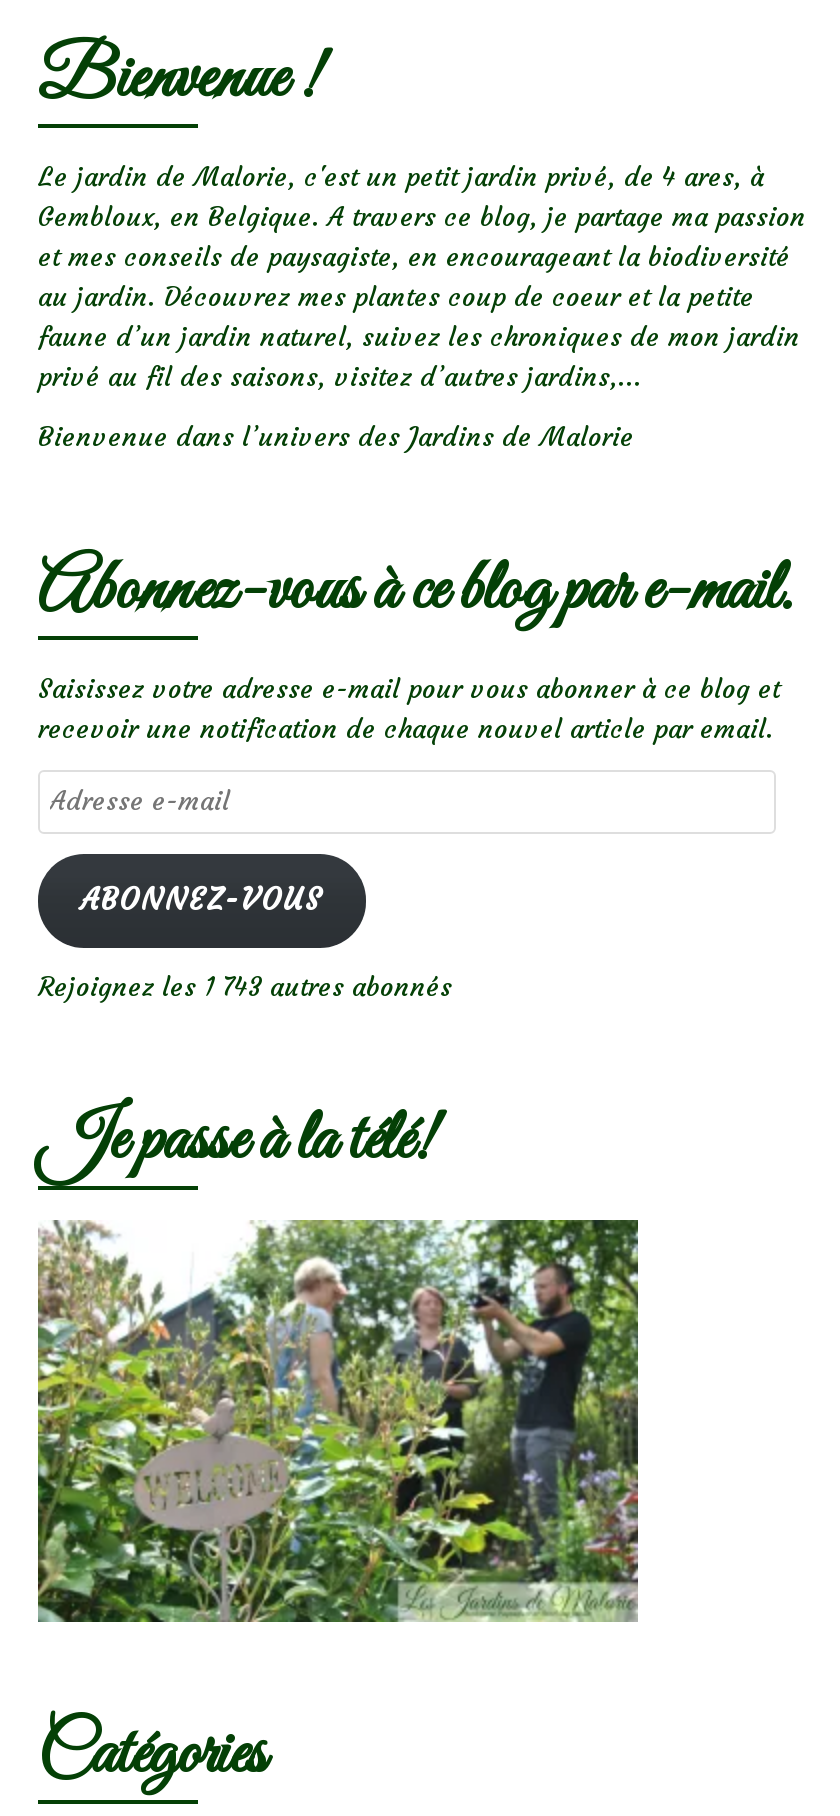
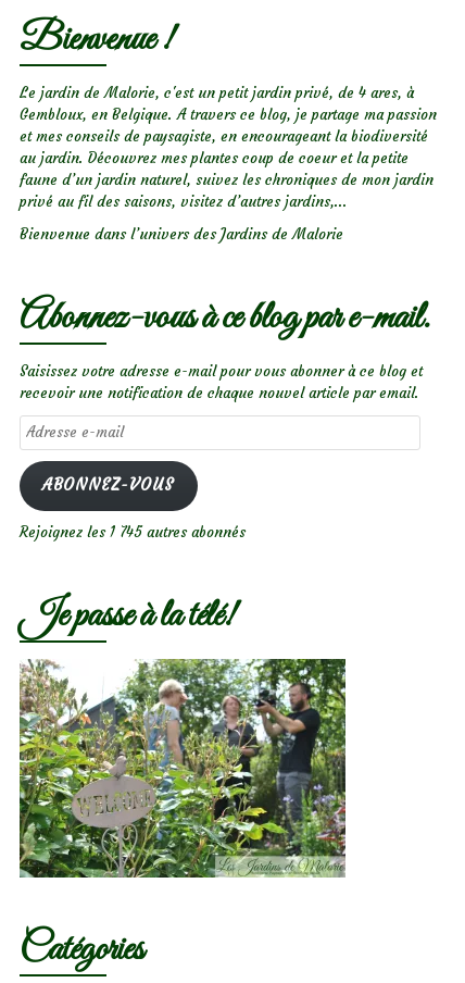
- Rejoignez les 1 743 autres abonnés
+ Rejoignez les 1 745 autres abonnés
